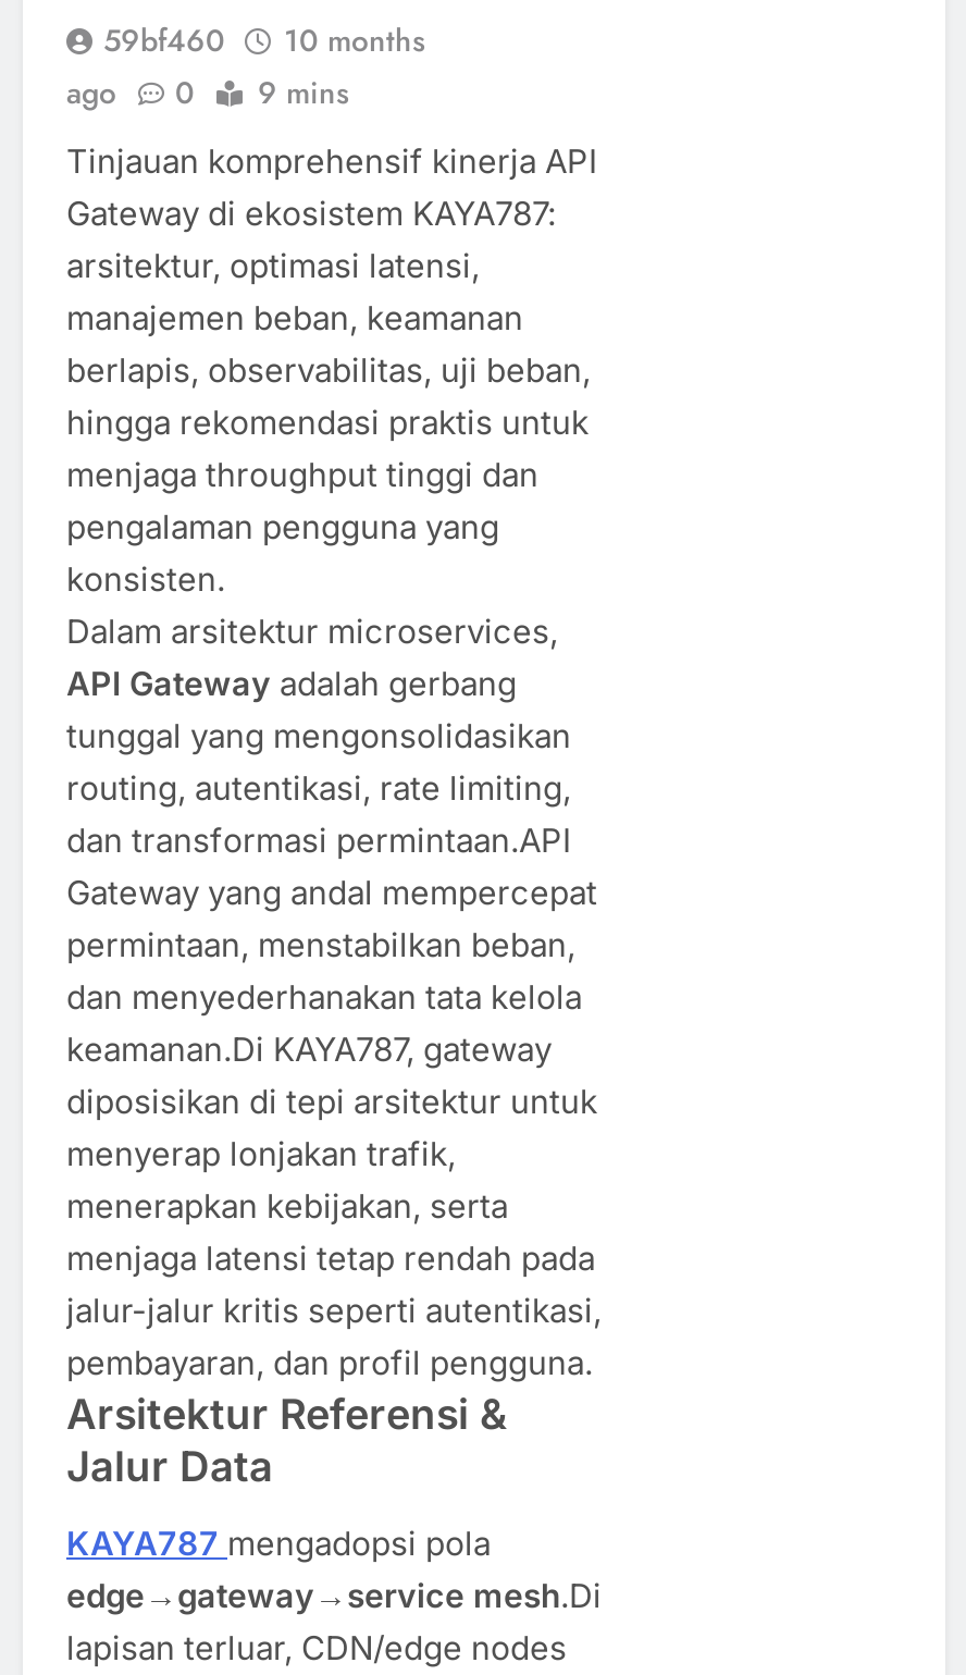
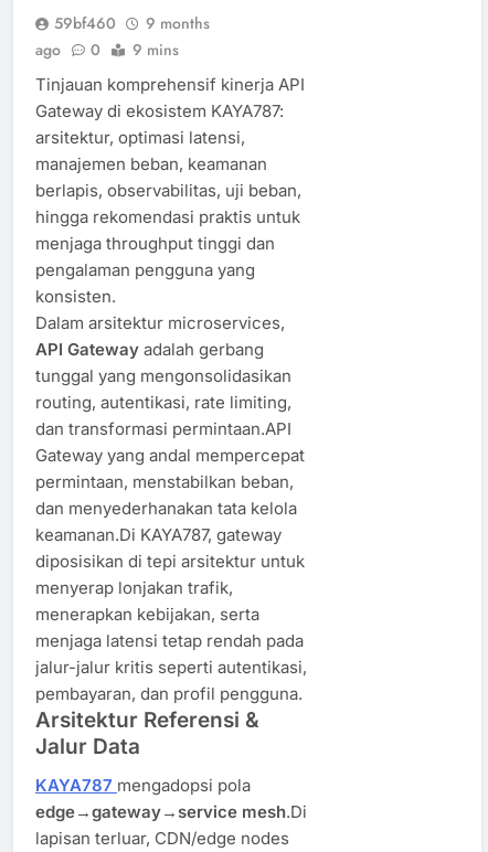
- 59bf460 10 months
+ 59bf460 9 months
